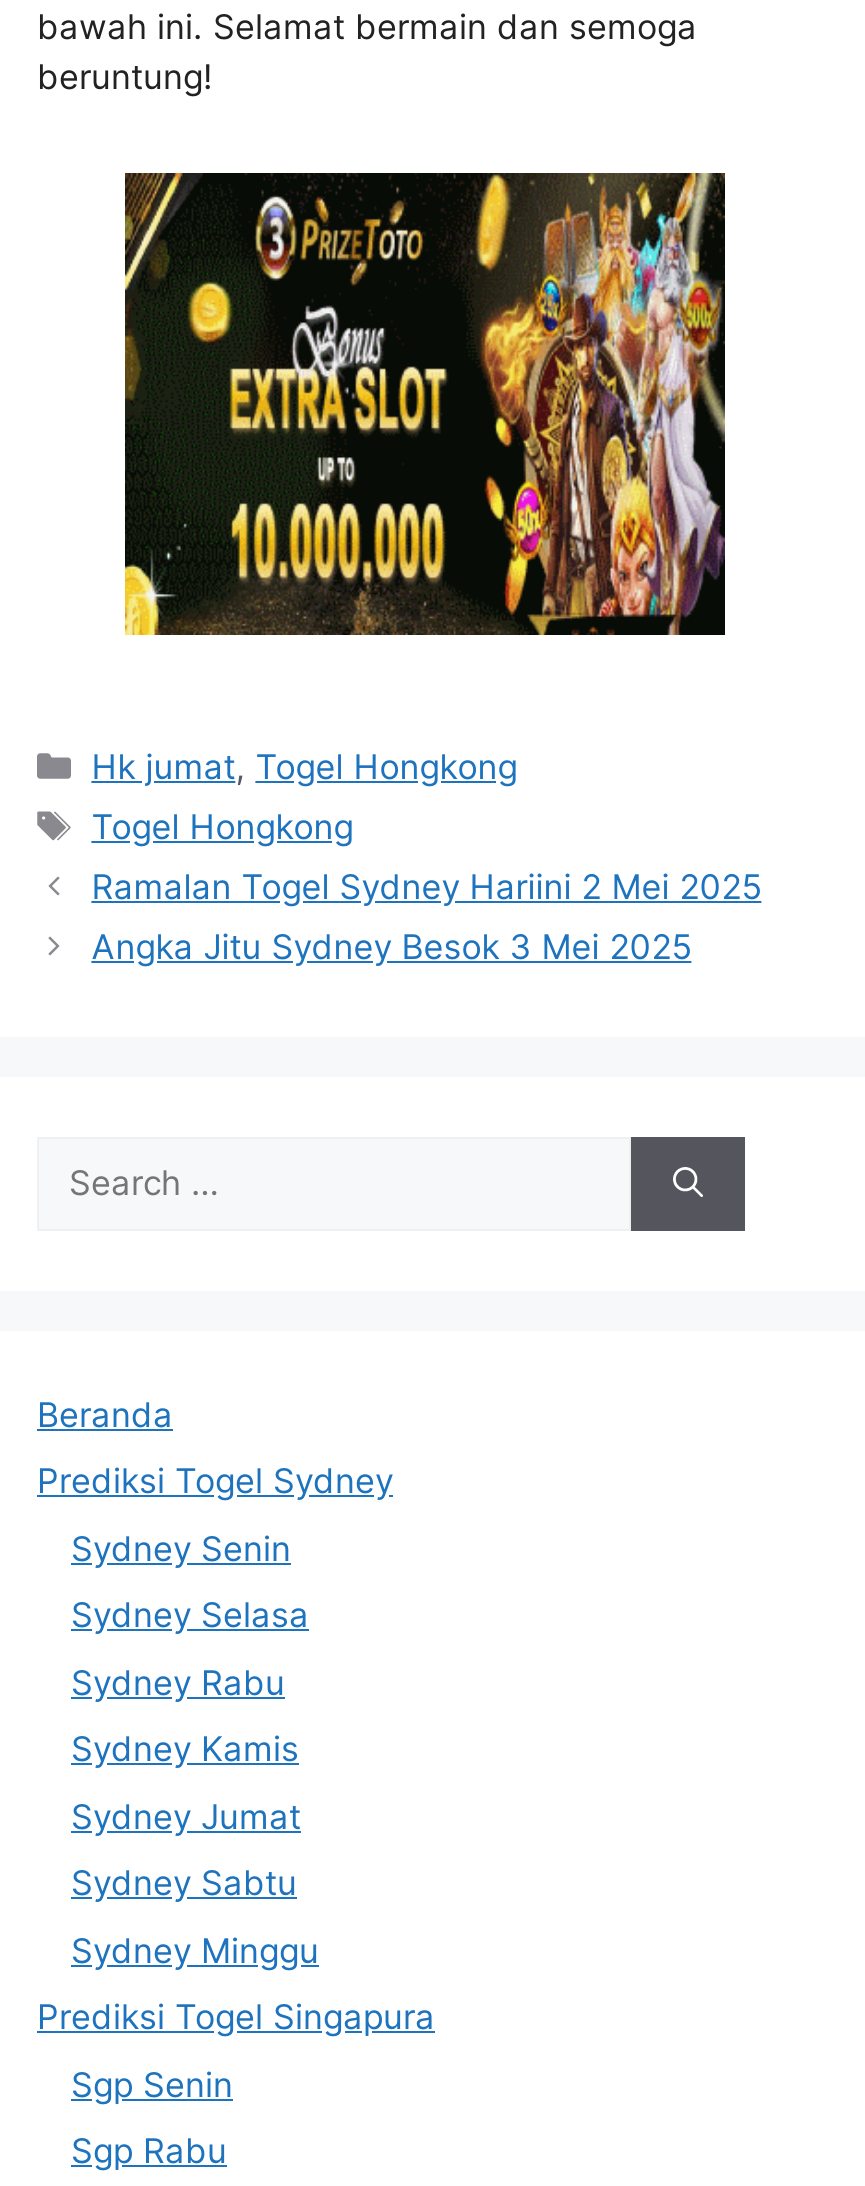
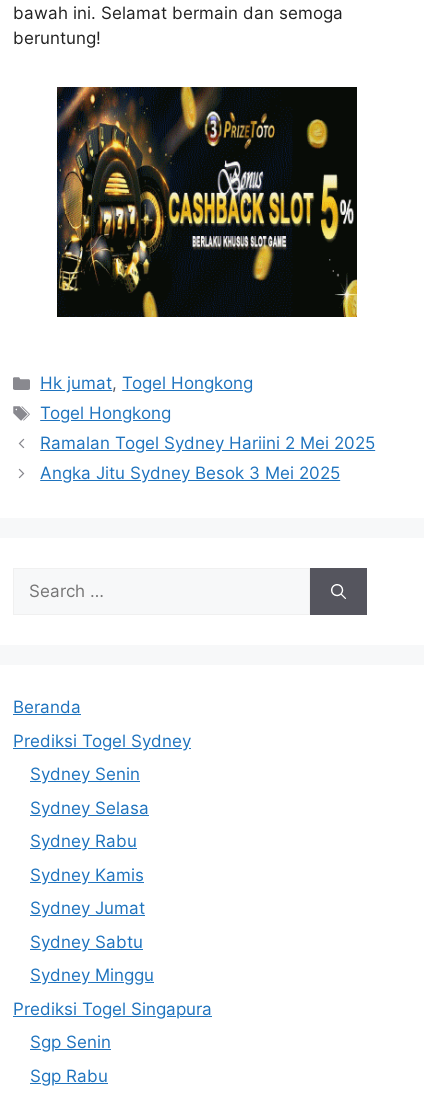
- [image]
+ [image]
